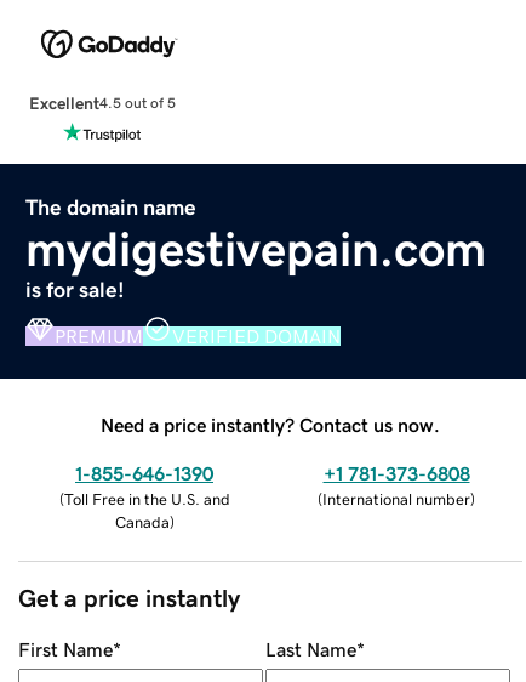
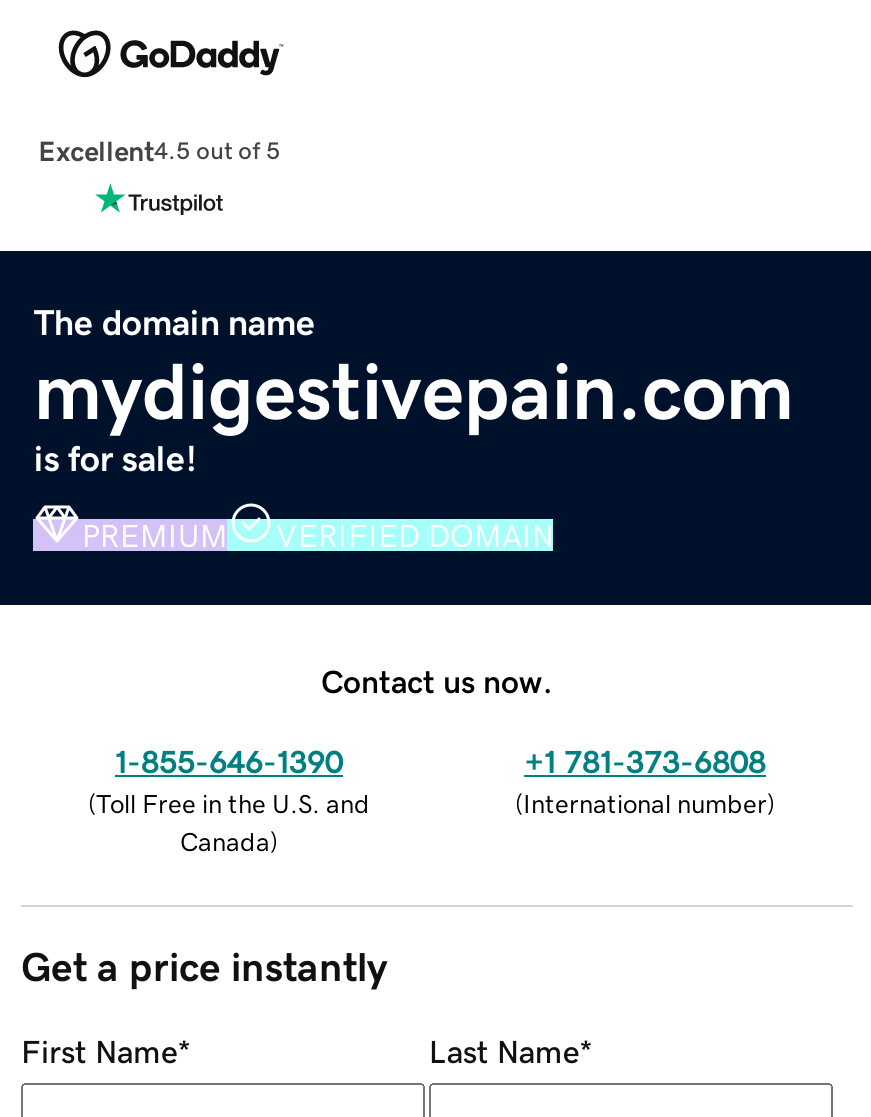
- Need a price instantly? Contact us now.
+ Contact us now.
